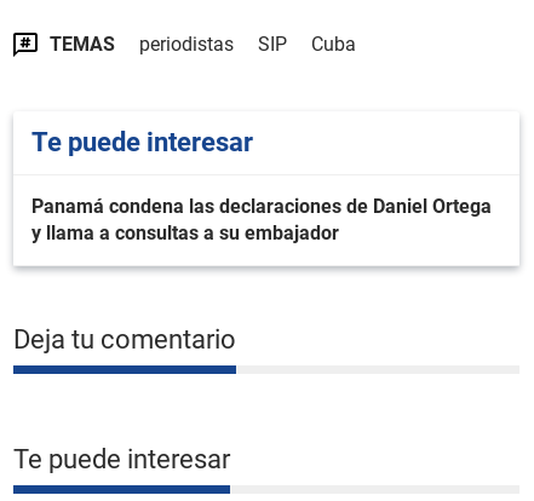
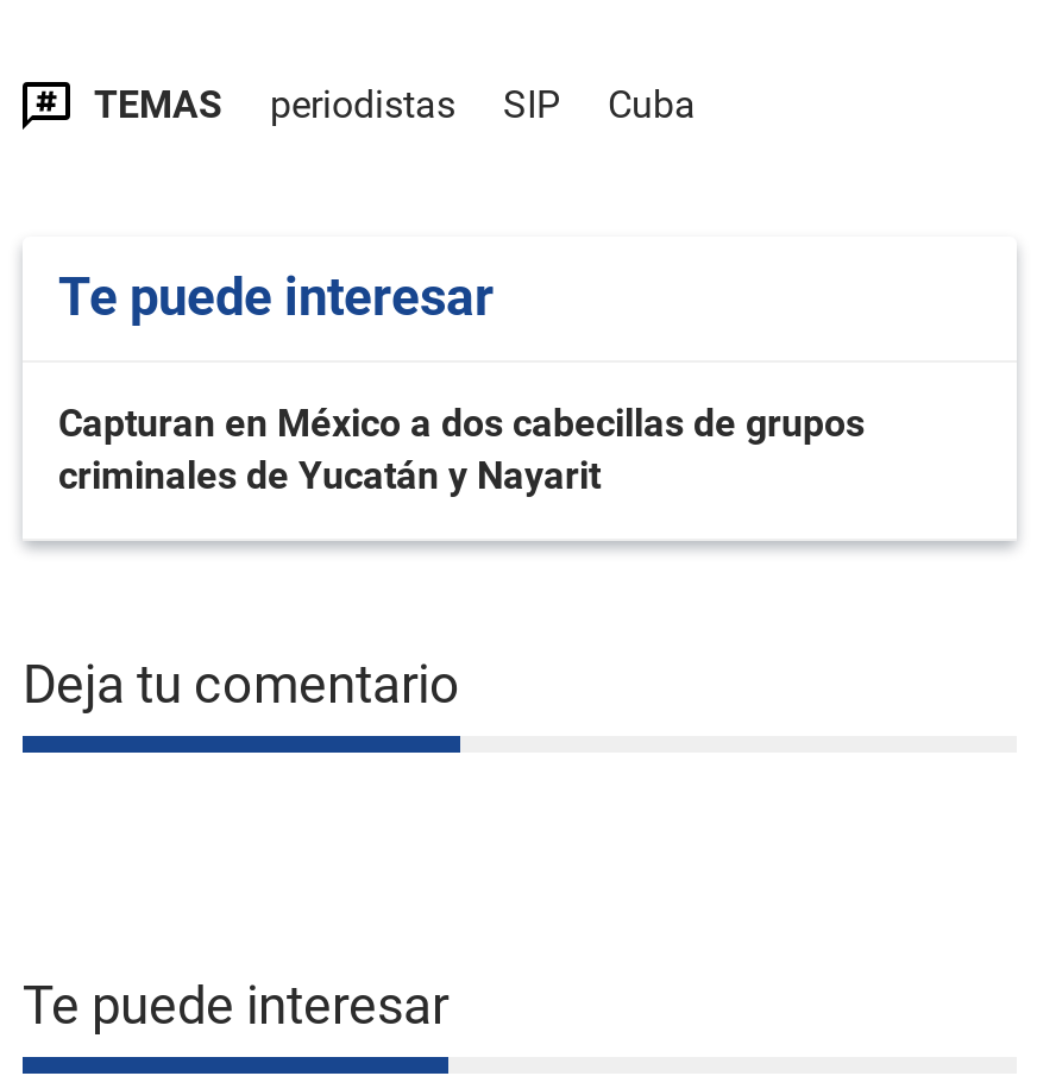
- Panamá condena las declaraciones de Daniel Ortega
- y llama a consultas a su embajador
+ Capturan en México a dos cabecillas de grupos
+ criminales de Yucatán y Nayarit
